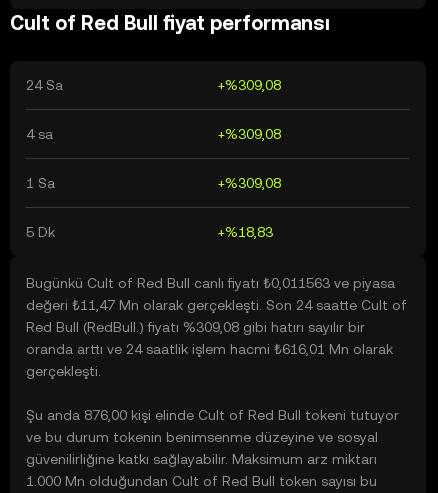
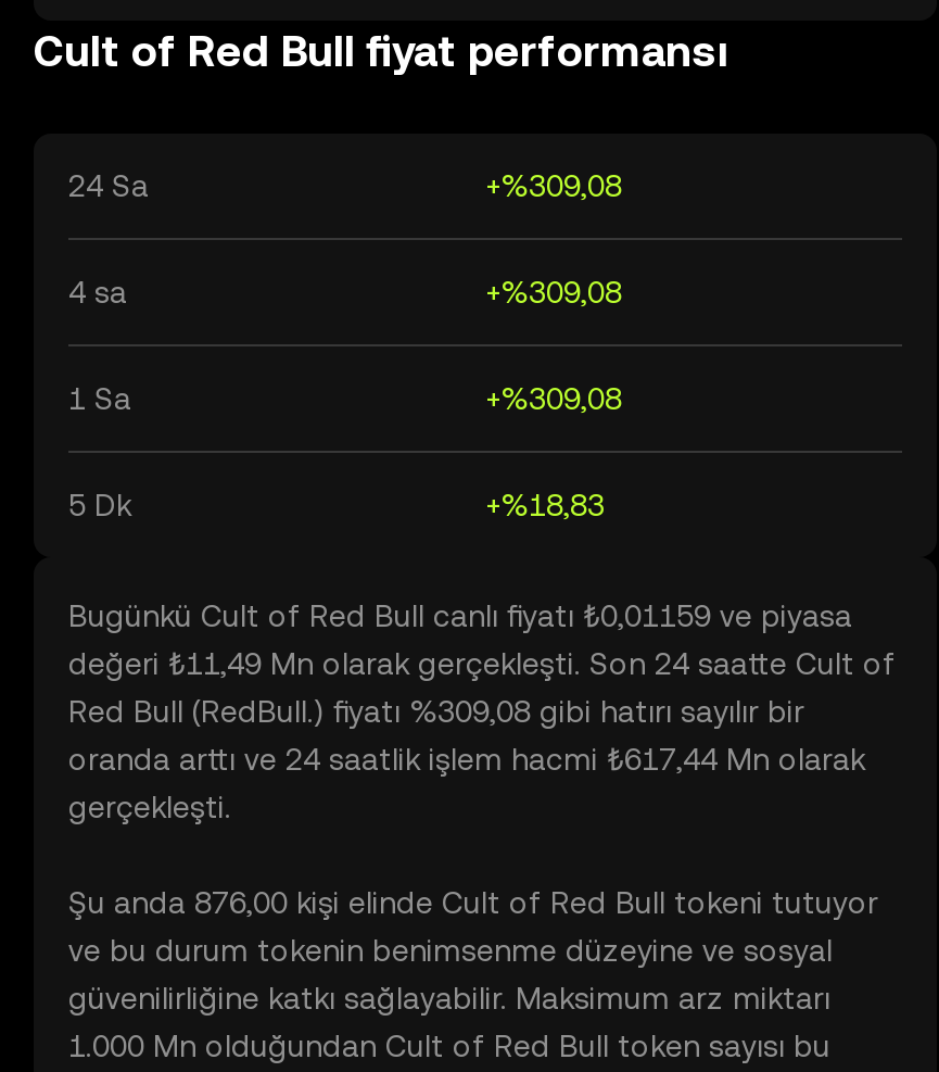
- Bugünkü Cult of Red Bull canlı fiyatı ₺0,011563 ve piyasa
+ Bugünkü Cult of Red Bull canlı fiyatı ₺0,01159 ve piyasa

- değeri ₺11,47 Mn olarak gerçekleşti. Son 24 saatte Cult of
+ değeri ₺11,49 Mn olarak gerçekleşti. Son 24 saatte Cult of

- oranda arttı ve 24 saatlik işlem hacmi ₺616,01 Mn olarak
+ oranda arttı ve 24 saatlik işlem hacmi ₺617,44 Mn olarak
